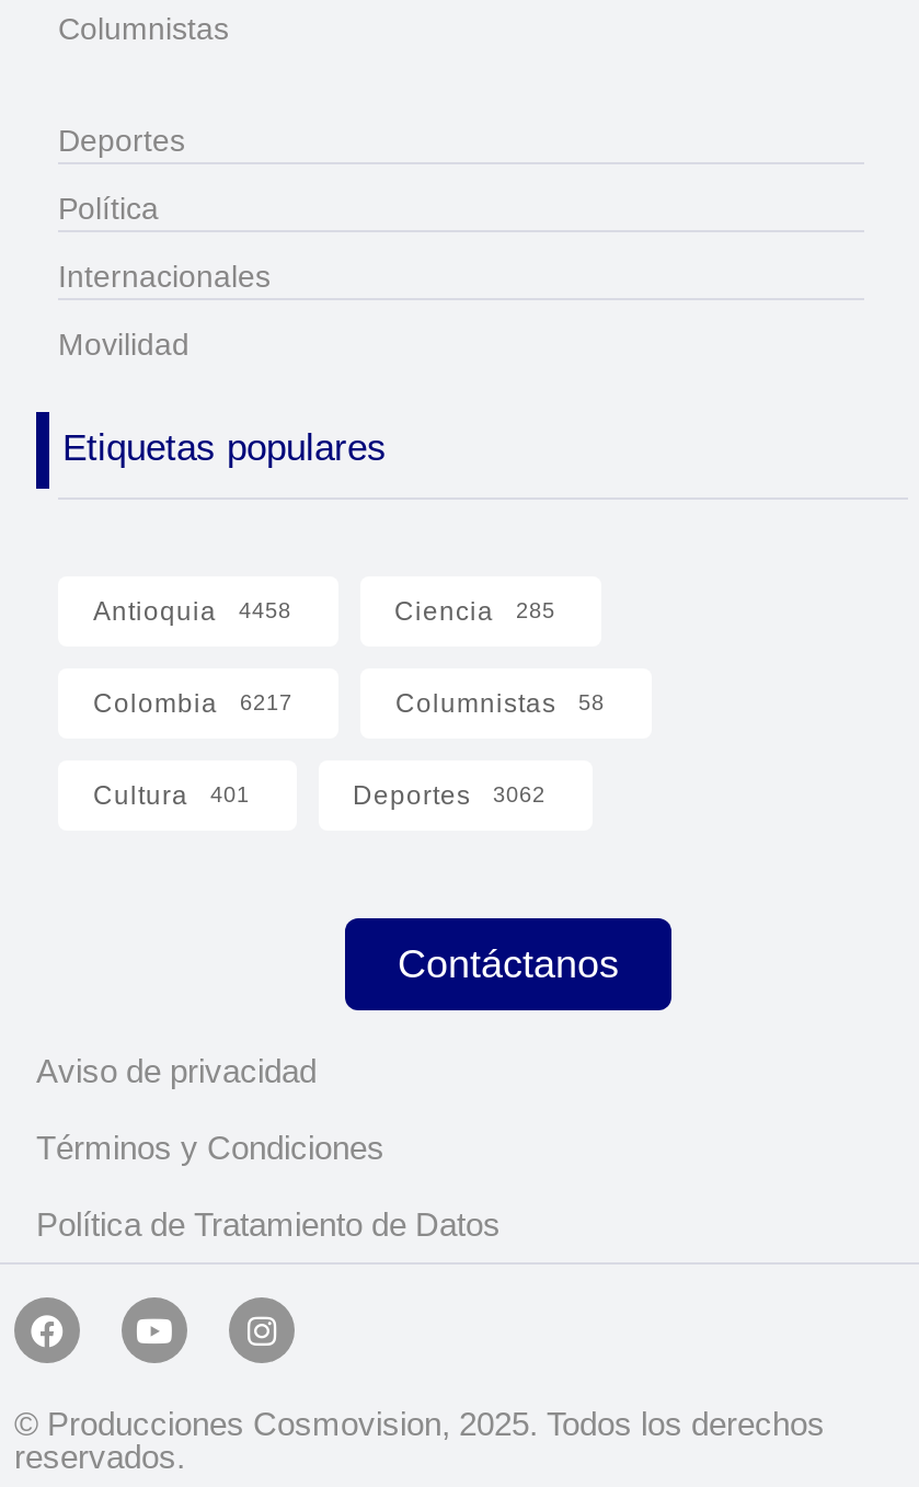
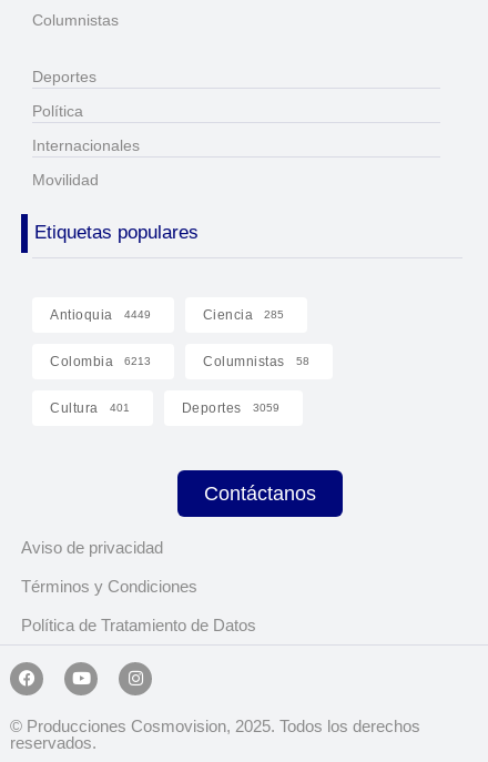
- Antioquia 4458
+ Antioquia 4449

- Colombia 6217
+ Colombia 6213

- Deportes 3062
+ Deportes 3059
